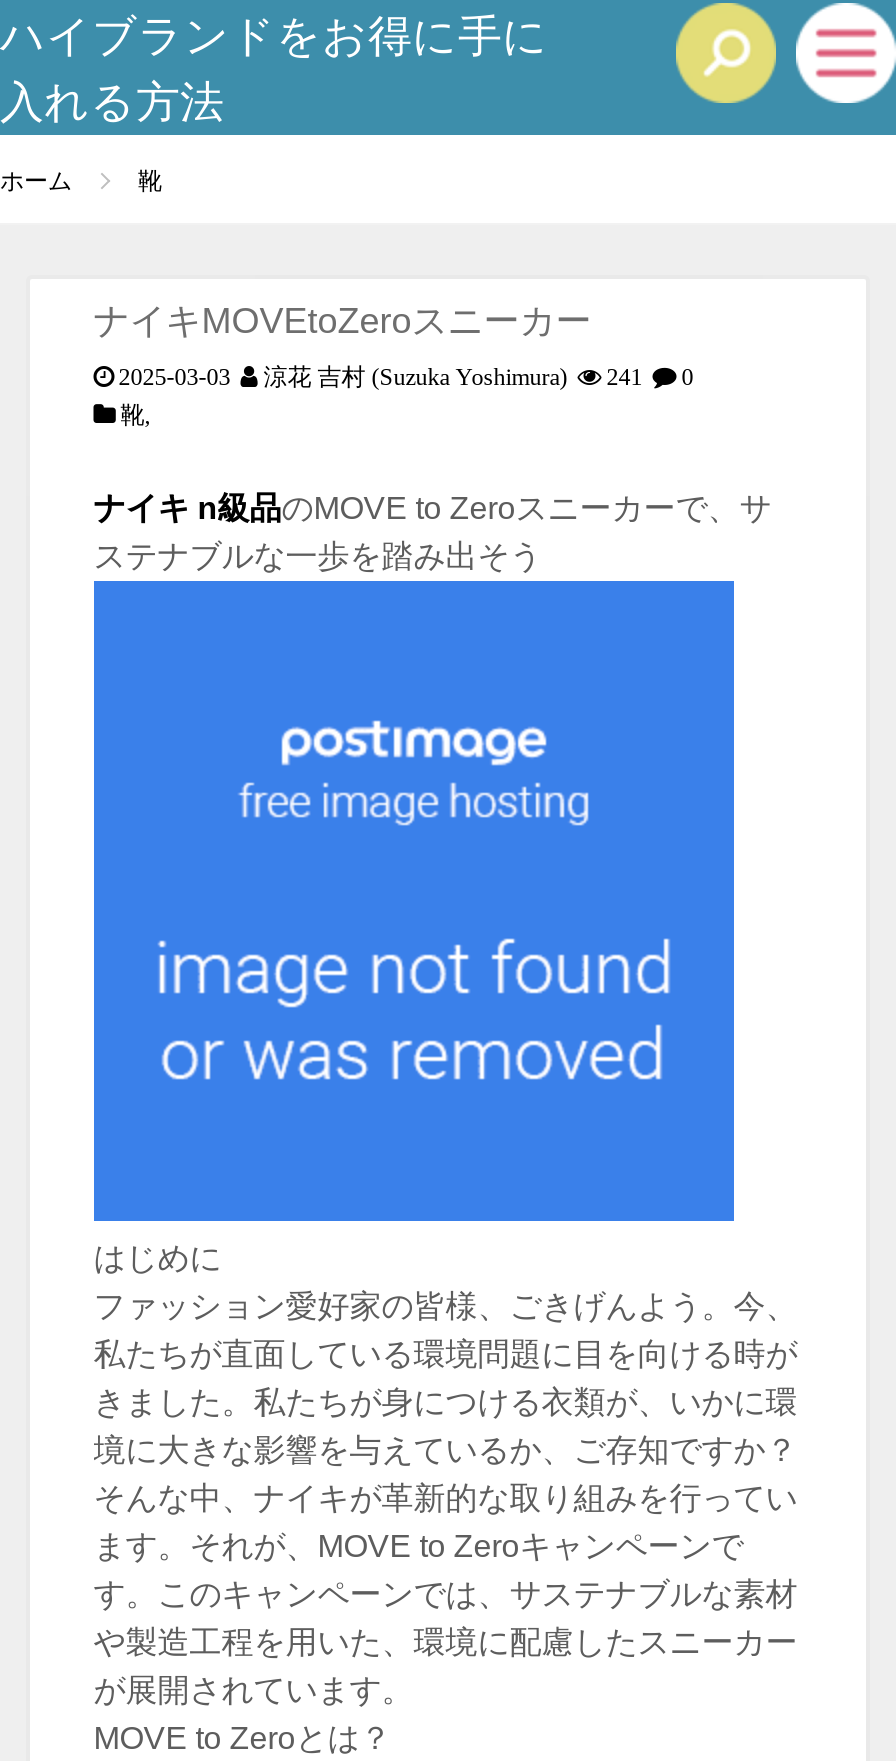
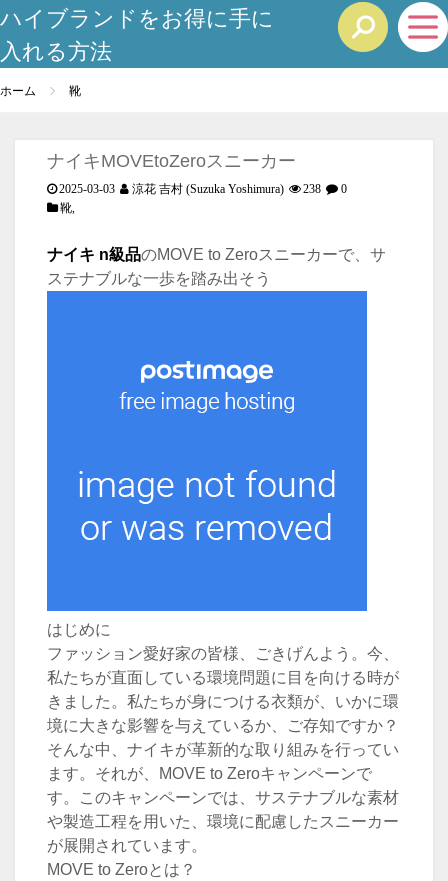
- 2025-03-03 涼花 吉村 (Suzuka Yoshimura) 241 0
+ 2025-03-03 涼花 吉村 (Suzuka Yoshimura) 238 0
